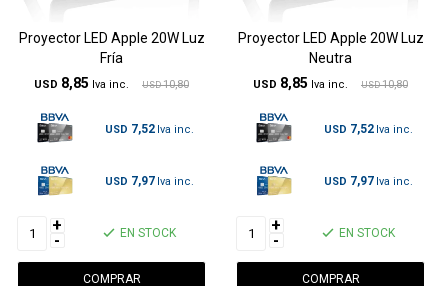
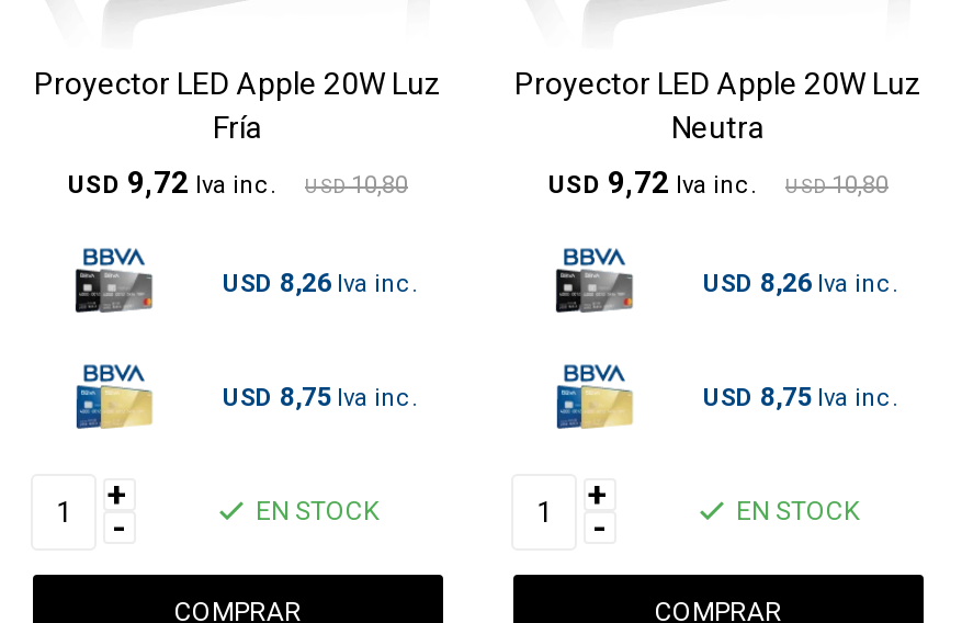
- USD 8,85
+ USD 9,72

- USD 8,85
+ USD 9,72

- USD 7,52
+ USD 8,26

- USD 7,52
+ USD 8,26

- USD 7,97
+ USD 8,75

- USD 7,97
+ USD 8,75
